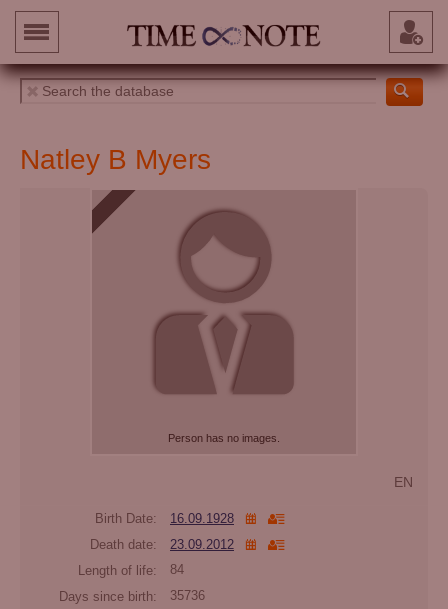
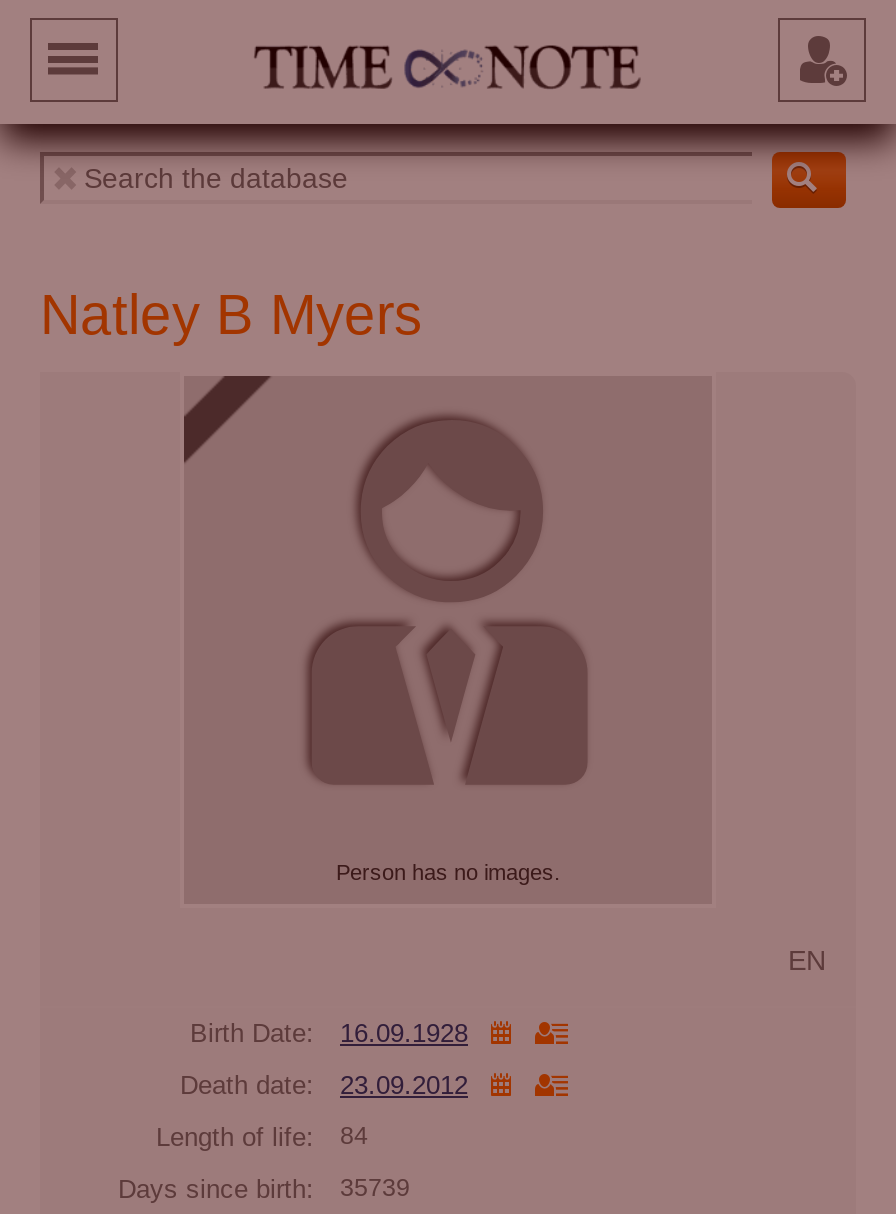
- Days since birth: 35736
+ Days since birth: 35739
